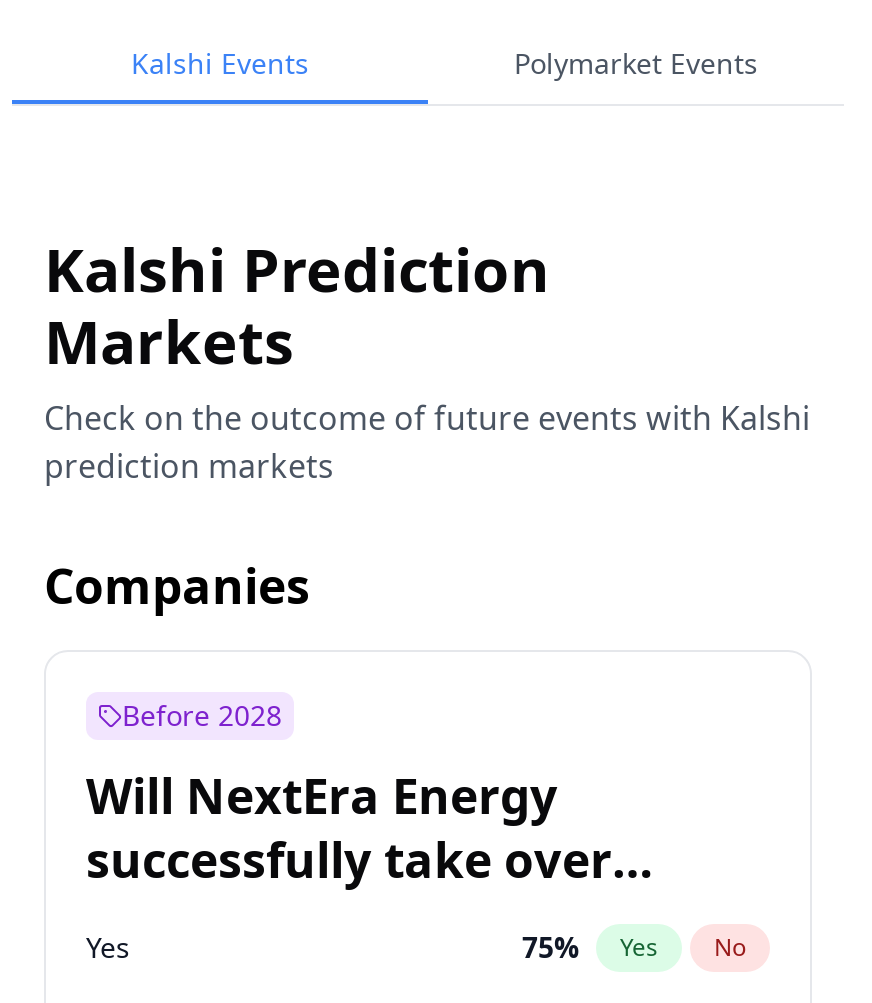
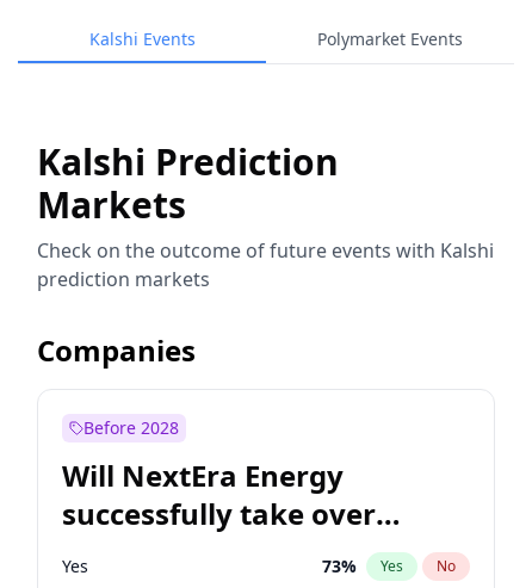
- 75%
+ 73%
